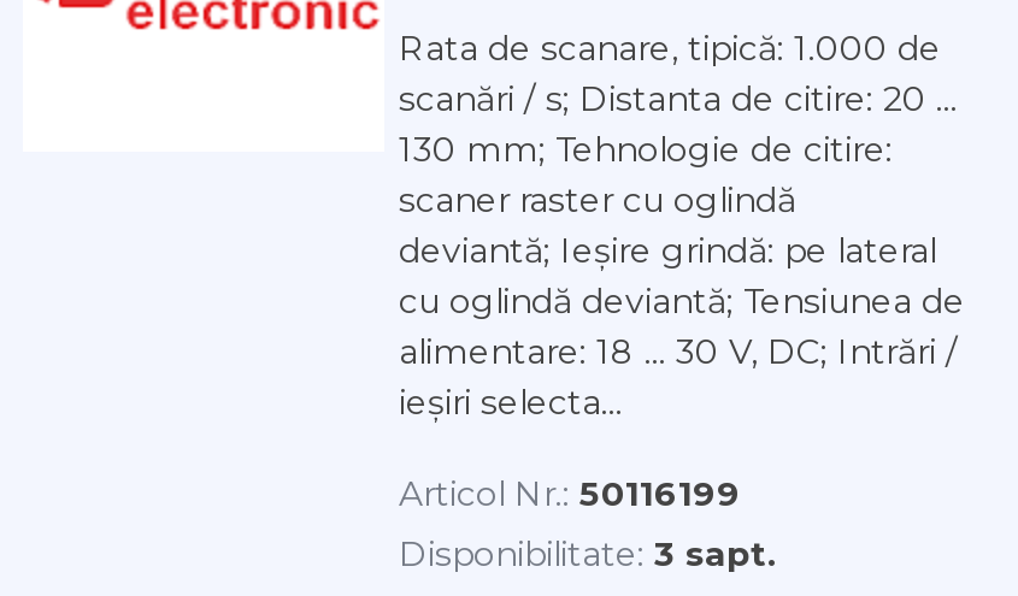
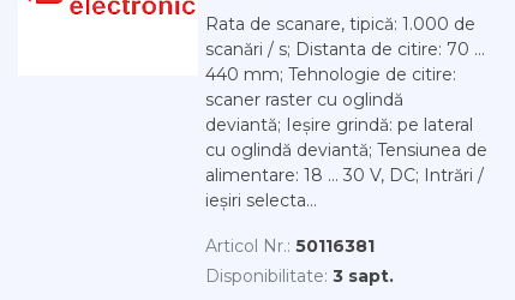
- scanări / s; Distanta de citire: 20 ...
+ scanări / s; Distanta de citire: 70 ...

- 130 mm; Tehnologie de citire:
+ 440 mm; Tehnologie de citire:

- Articol Nr.: 50116199
+ Articol Nr.: 50116381
